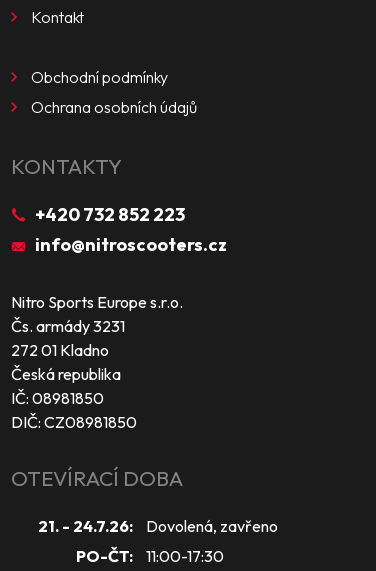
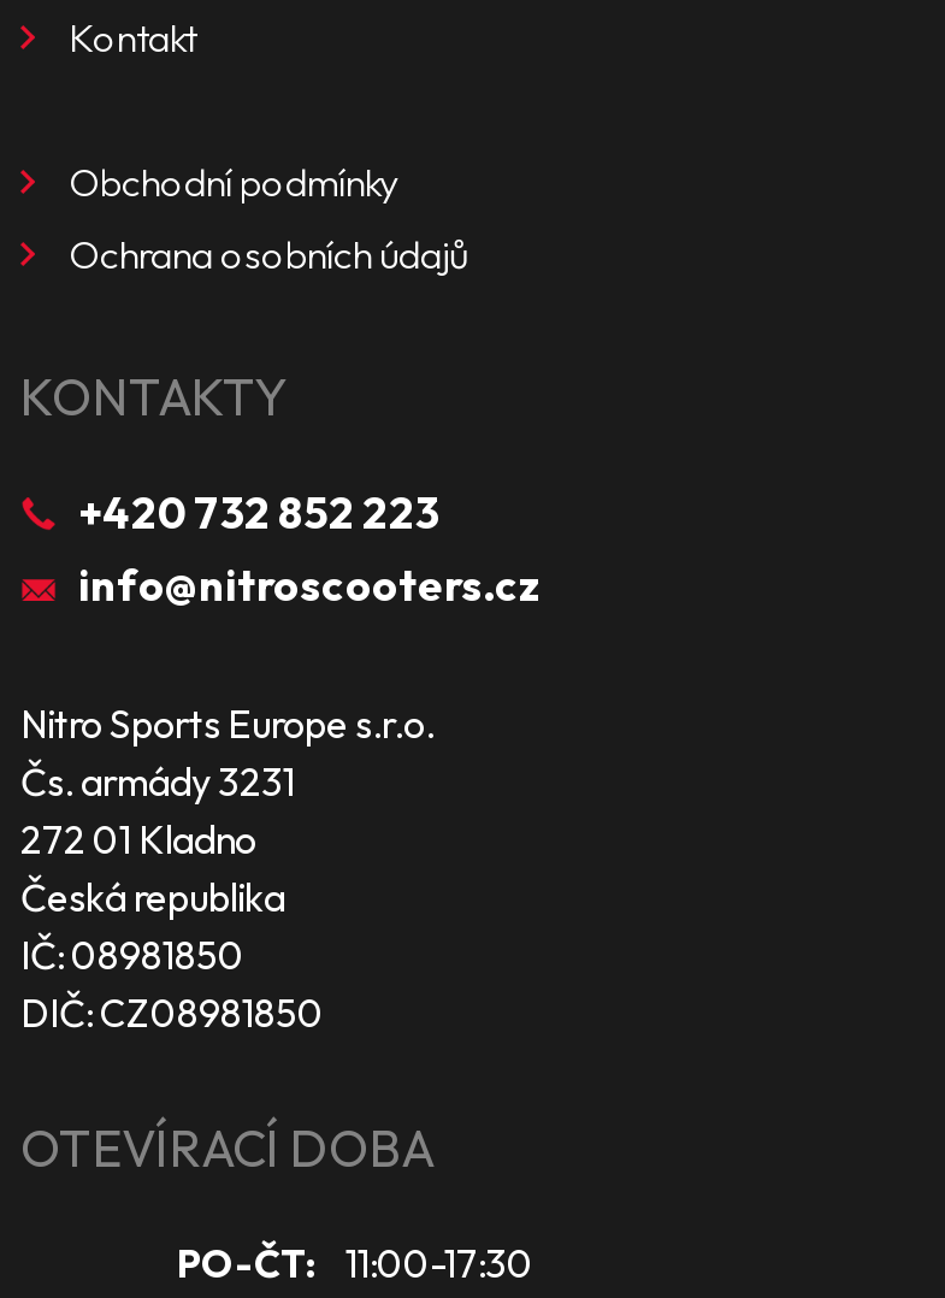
- 21. - 24.7.26:
- Dovolená, zavřeno
